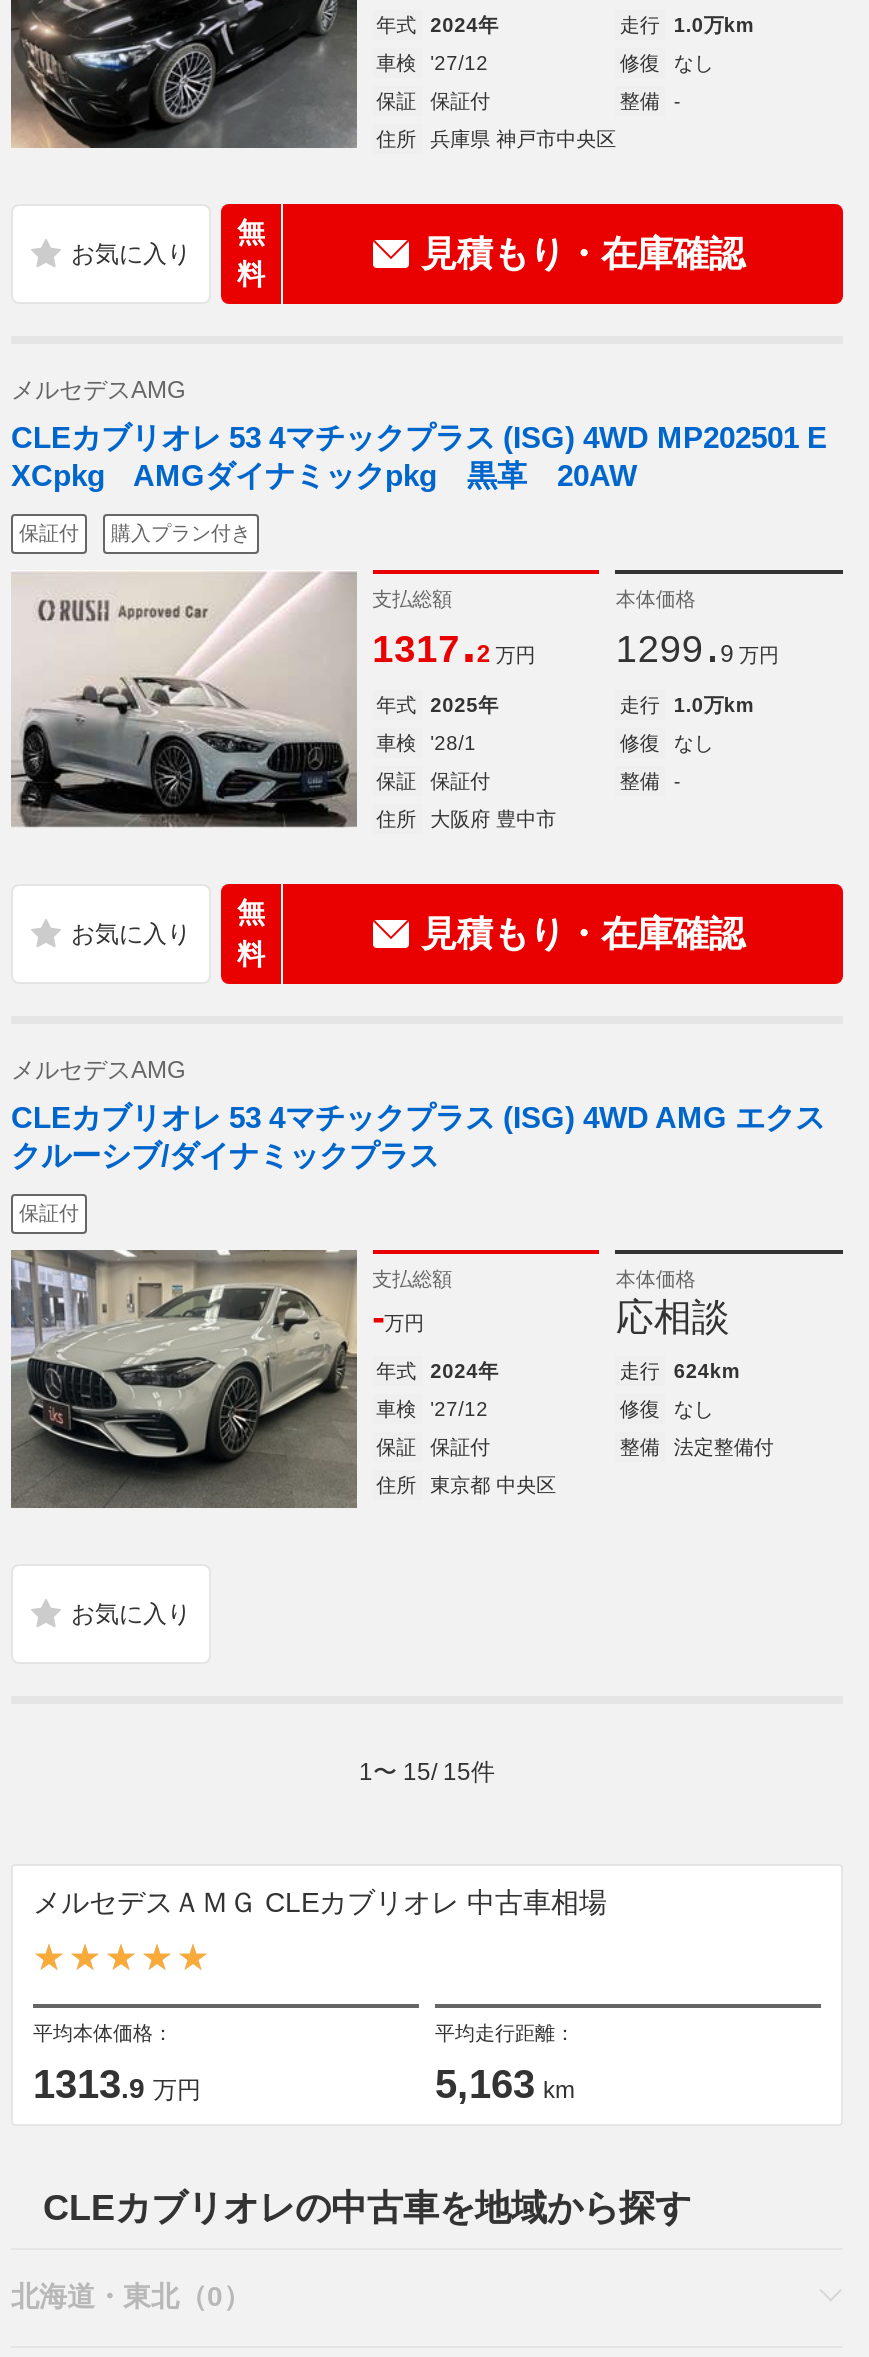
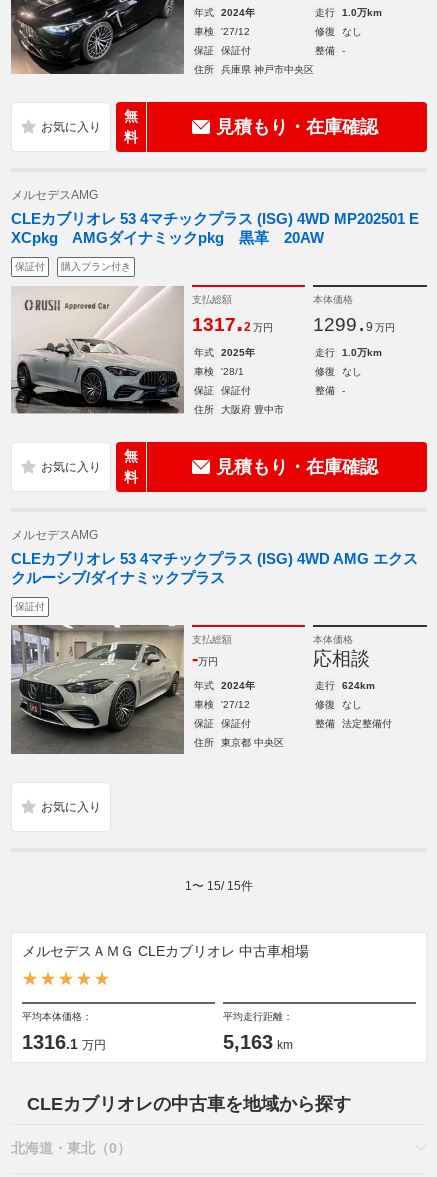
- 1313.9万円
+ 1316.1万円
